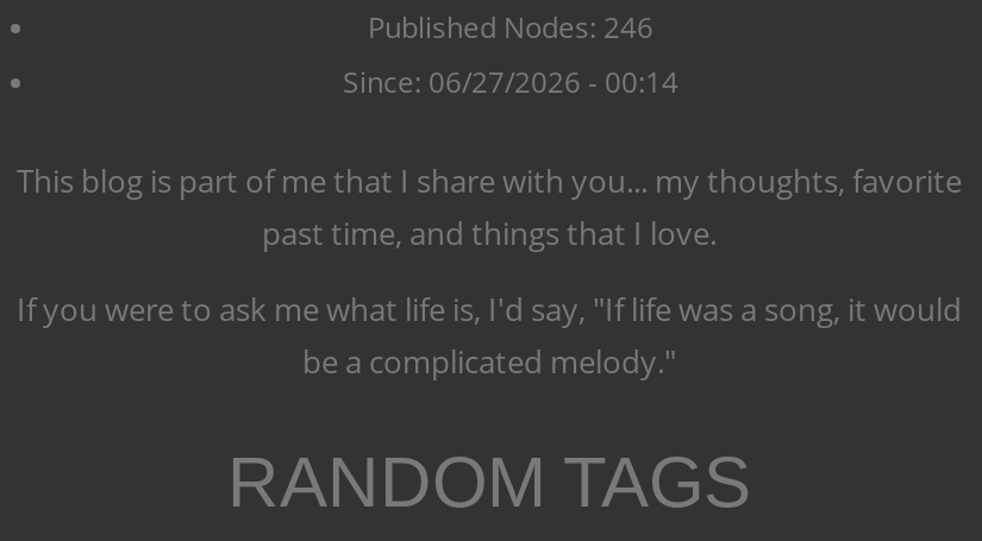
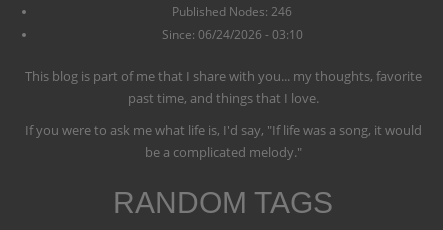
- Since: 06/27/2026 - 00:14
+ Since: 06/24/2026 - 03:10
